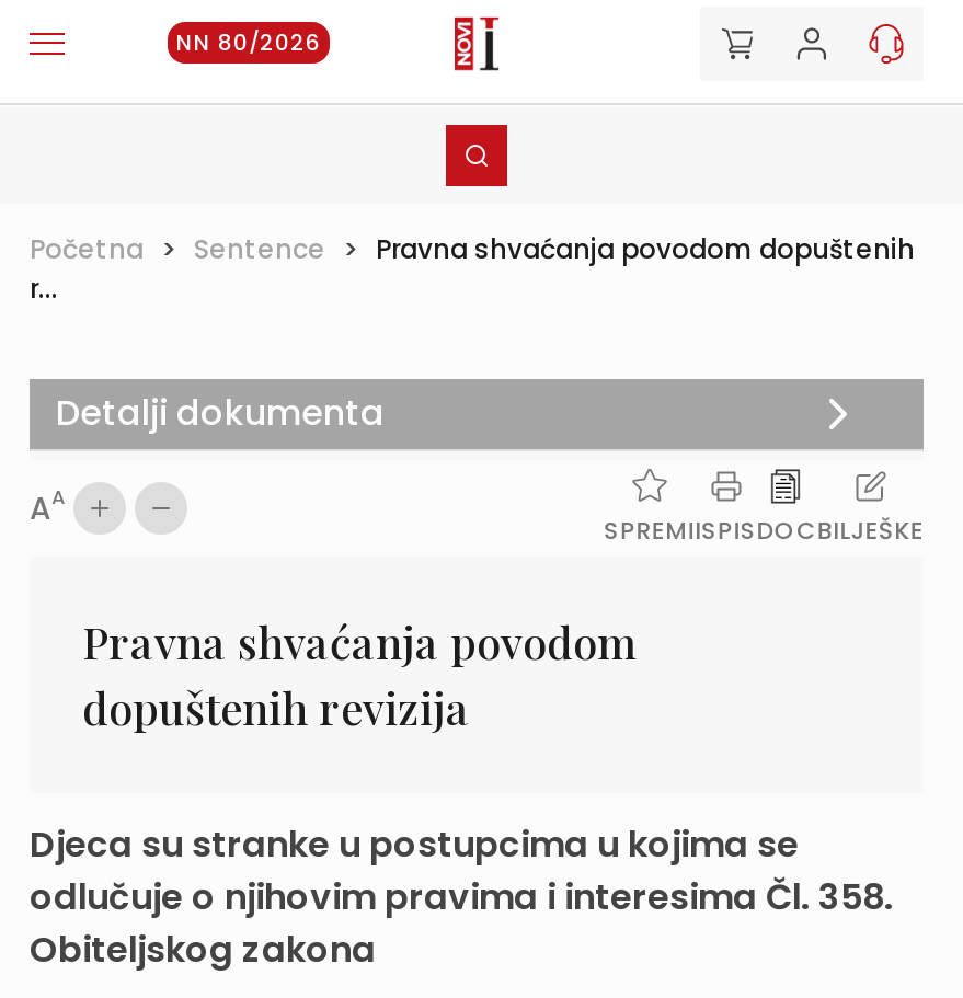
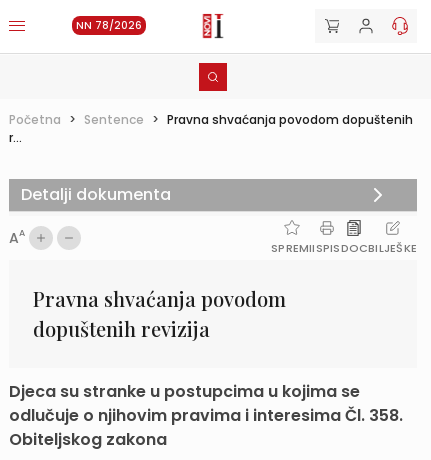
- NN 80/2026
+ NN 78/2026
